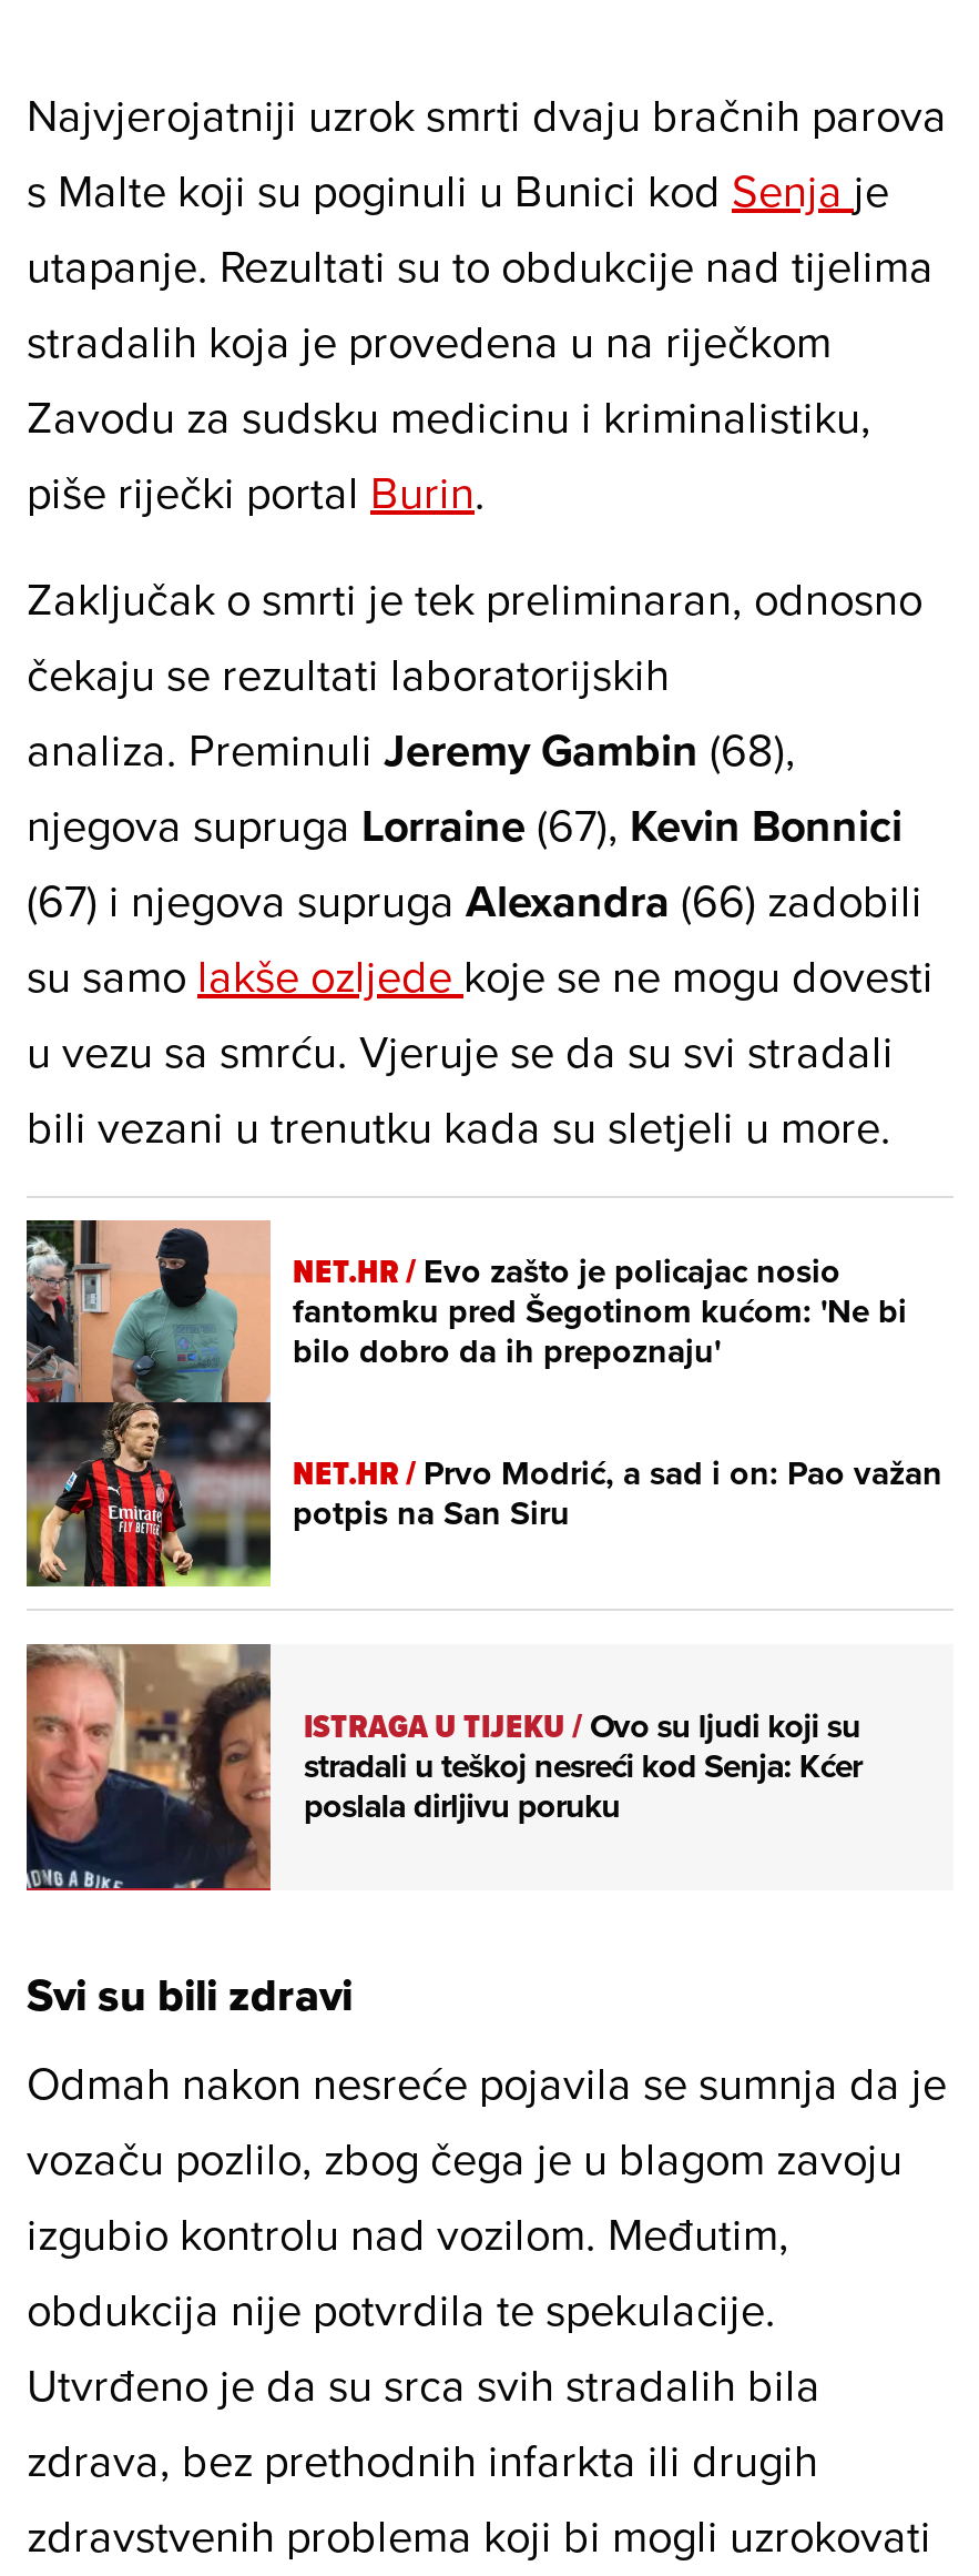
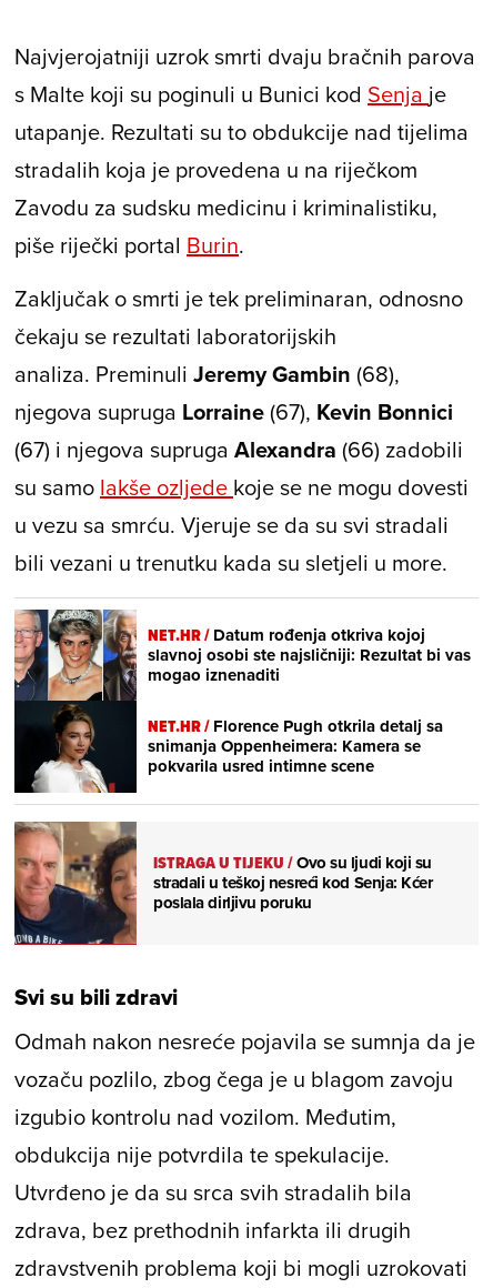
- [image]
- NET.HR / Evo zašto je policajac nosio
- fantomku pred Šegotinom kućom: 'Ne bi
- bilo dobro da ih prepoznaju'
+ [image]
+ NET.HR / Datum rođenja otkriva kojoj
+ slavnoj osobi ste najsličniji: Rezultat bi vas
+ mogao iznenaditi

- NET.HR / Prvo Modrić, a sad i on: Pao važan
- potpis na San Siru
+ NET.HR / Florence Pugh otkrila detalj sa
+ snimanja Oppenheimera: Kamera se
+ pokvarila usred intimne scene
